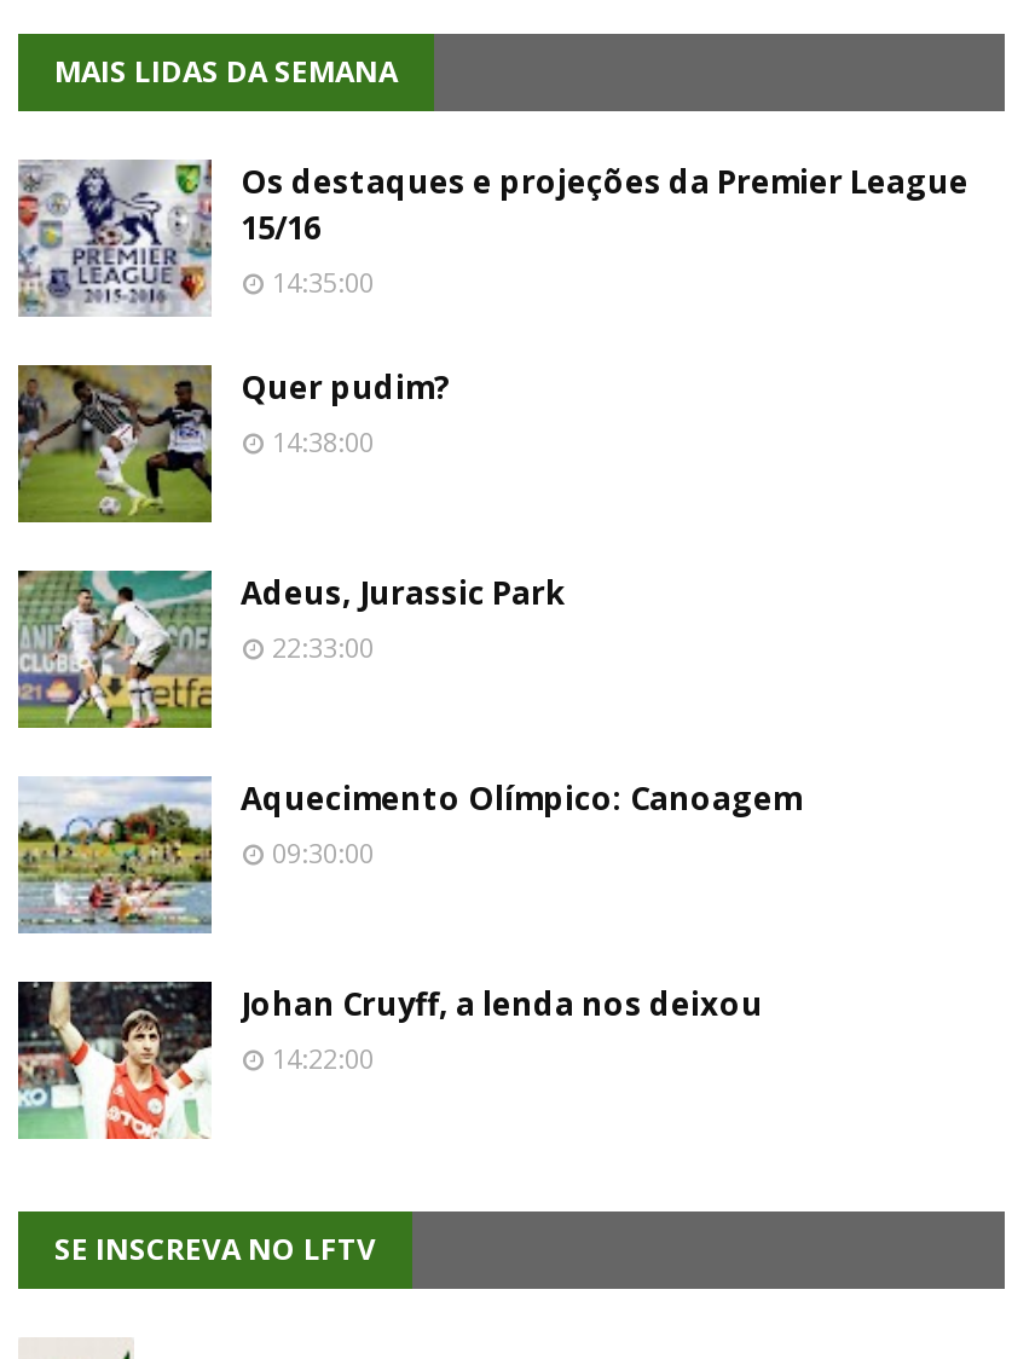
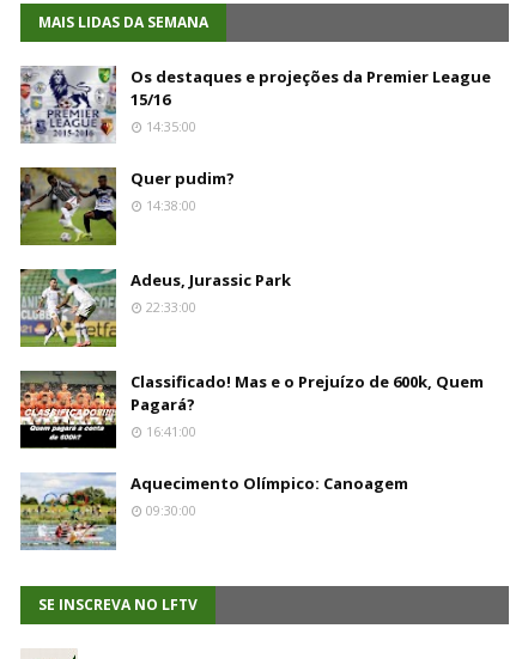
+ [image]
+ Classificado! Mas e o Prejuízo de 600k, Quem
+ Pagará?
+ 16:41:00

moved down: [image] | Aquecimento Olímpico: Canoagem | 09:30:00

- [image]
- Johan Cruyff, a lenda nos deixou
- 14:22:00
